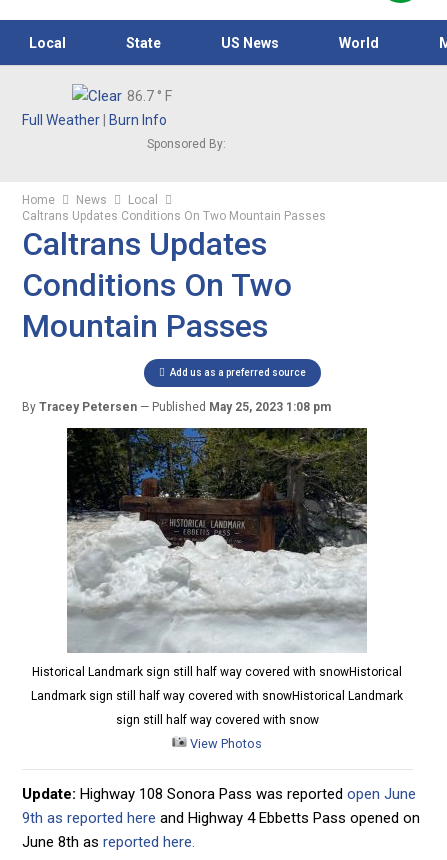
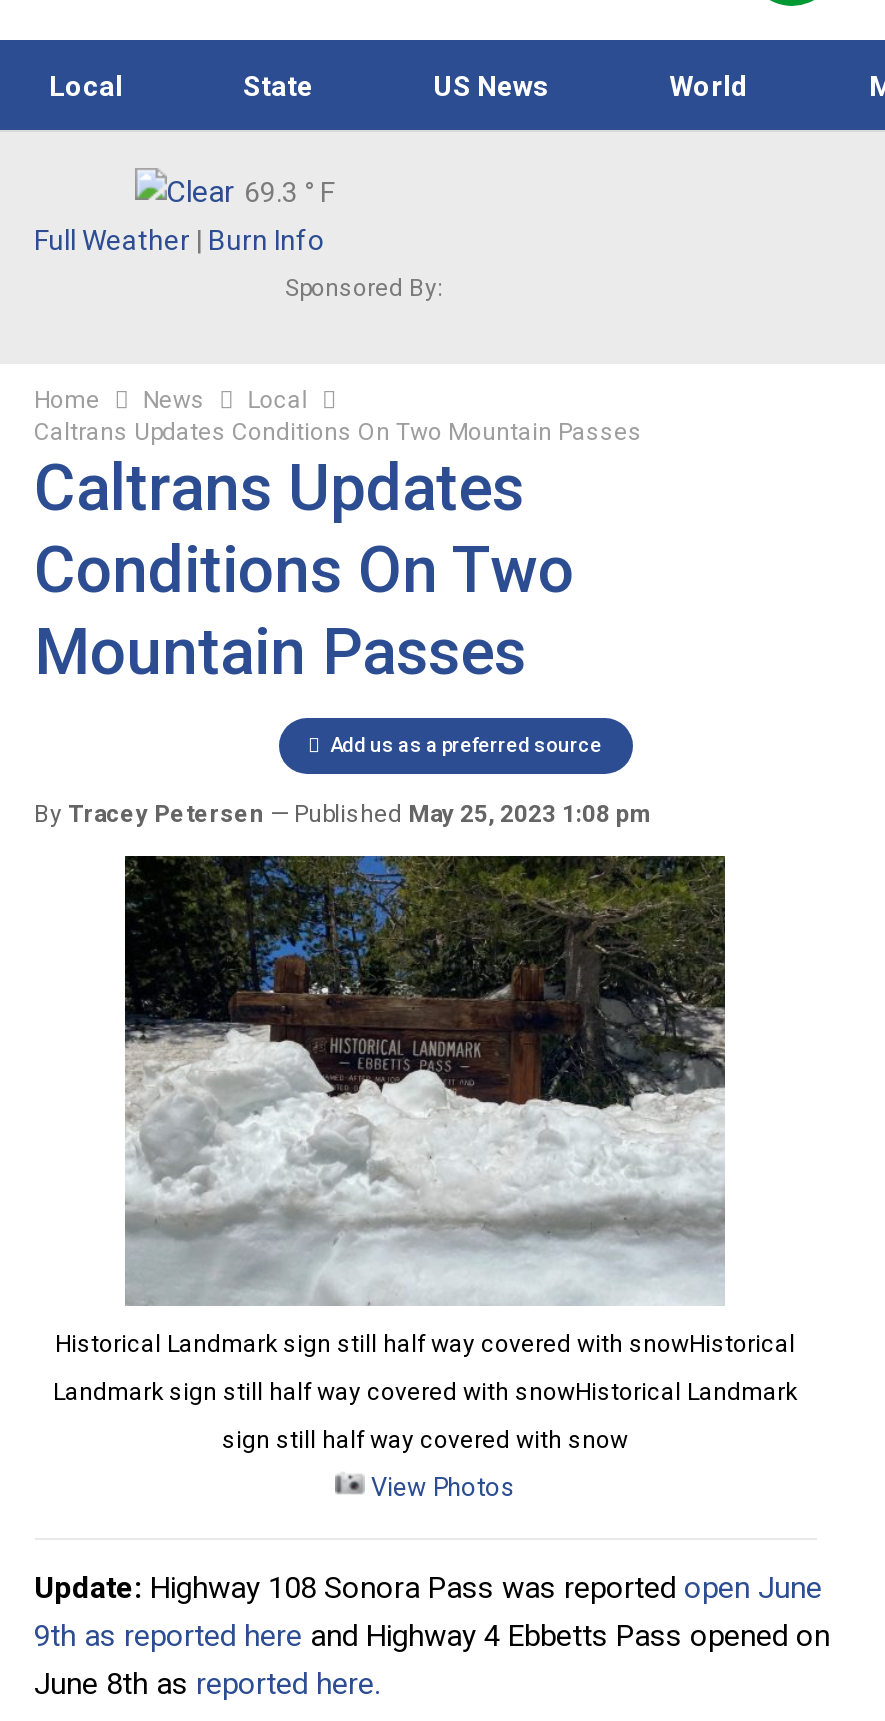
- 86.7 ° F
+ 69.3 ° F
